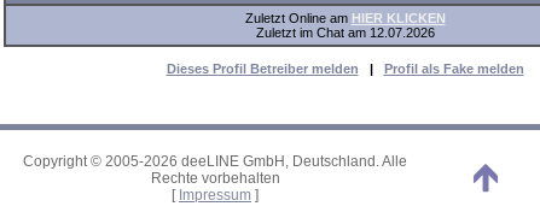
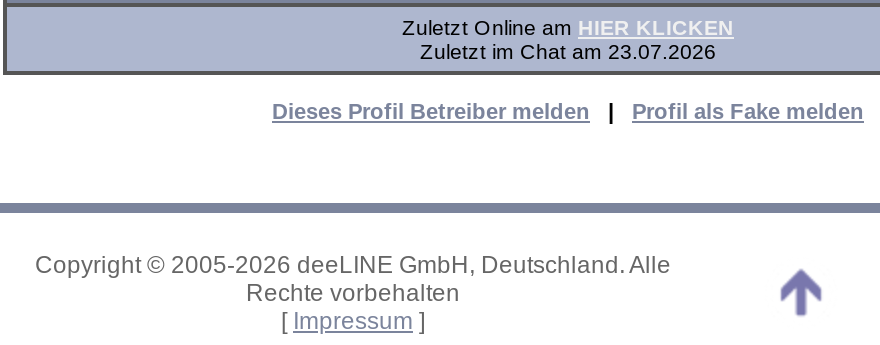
- Zuletzt im Chat am 12.07.2026
+ Zuletzt im Chat am 23.07.2026
